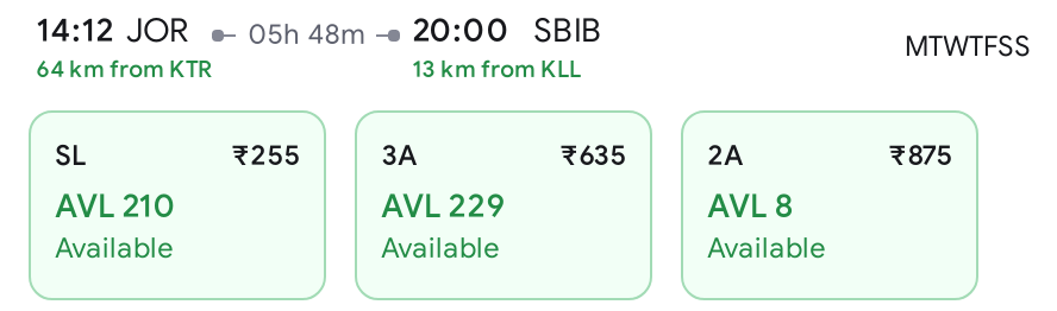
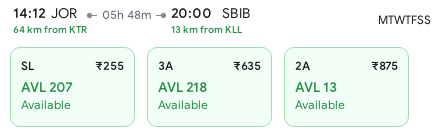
- AVL 210
+ AVL 207

- AVL 229
+ AVL 218

- AVL 8
+ AVL 13
